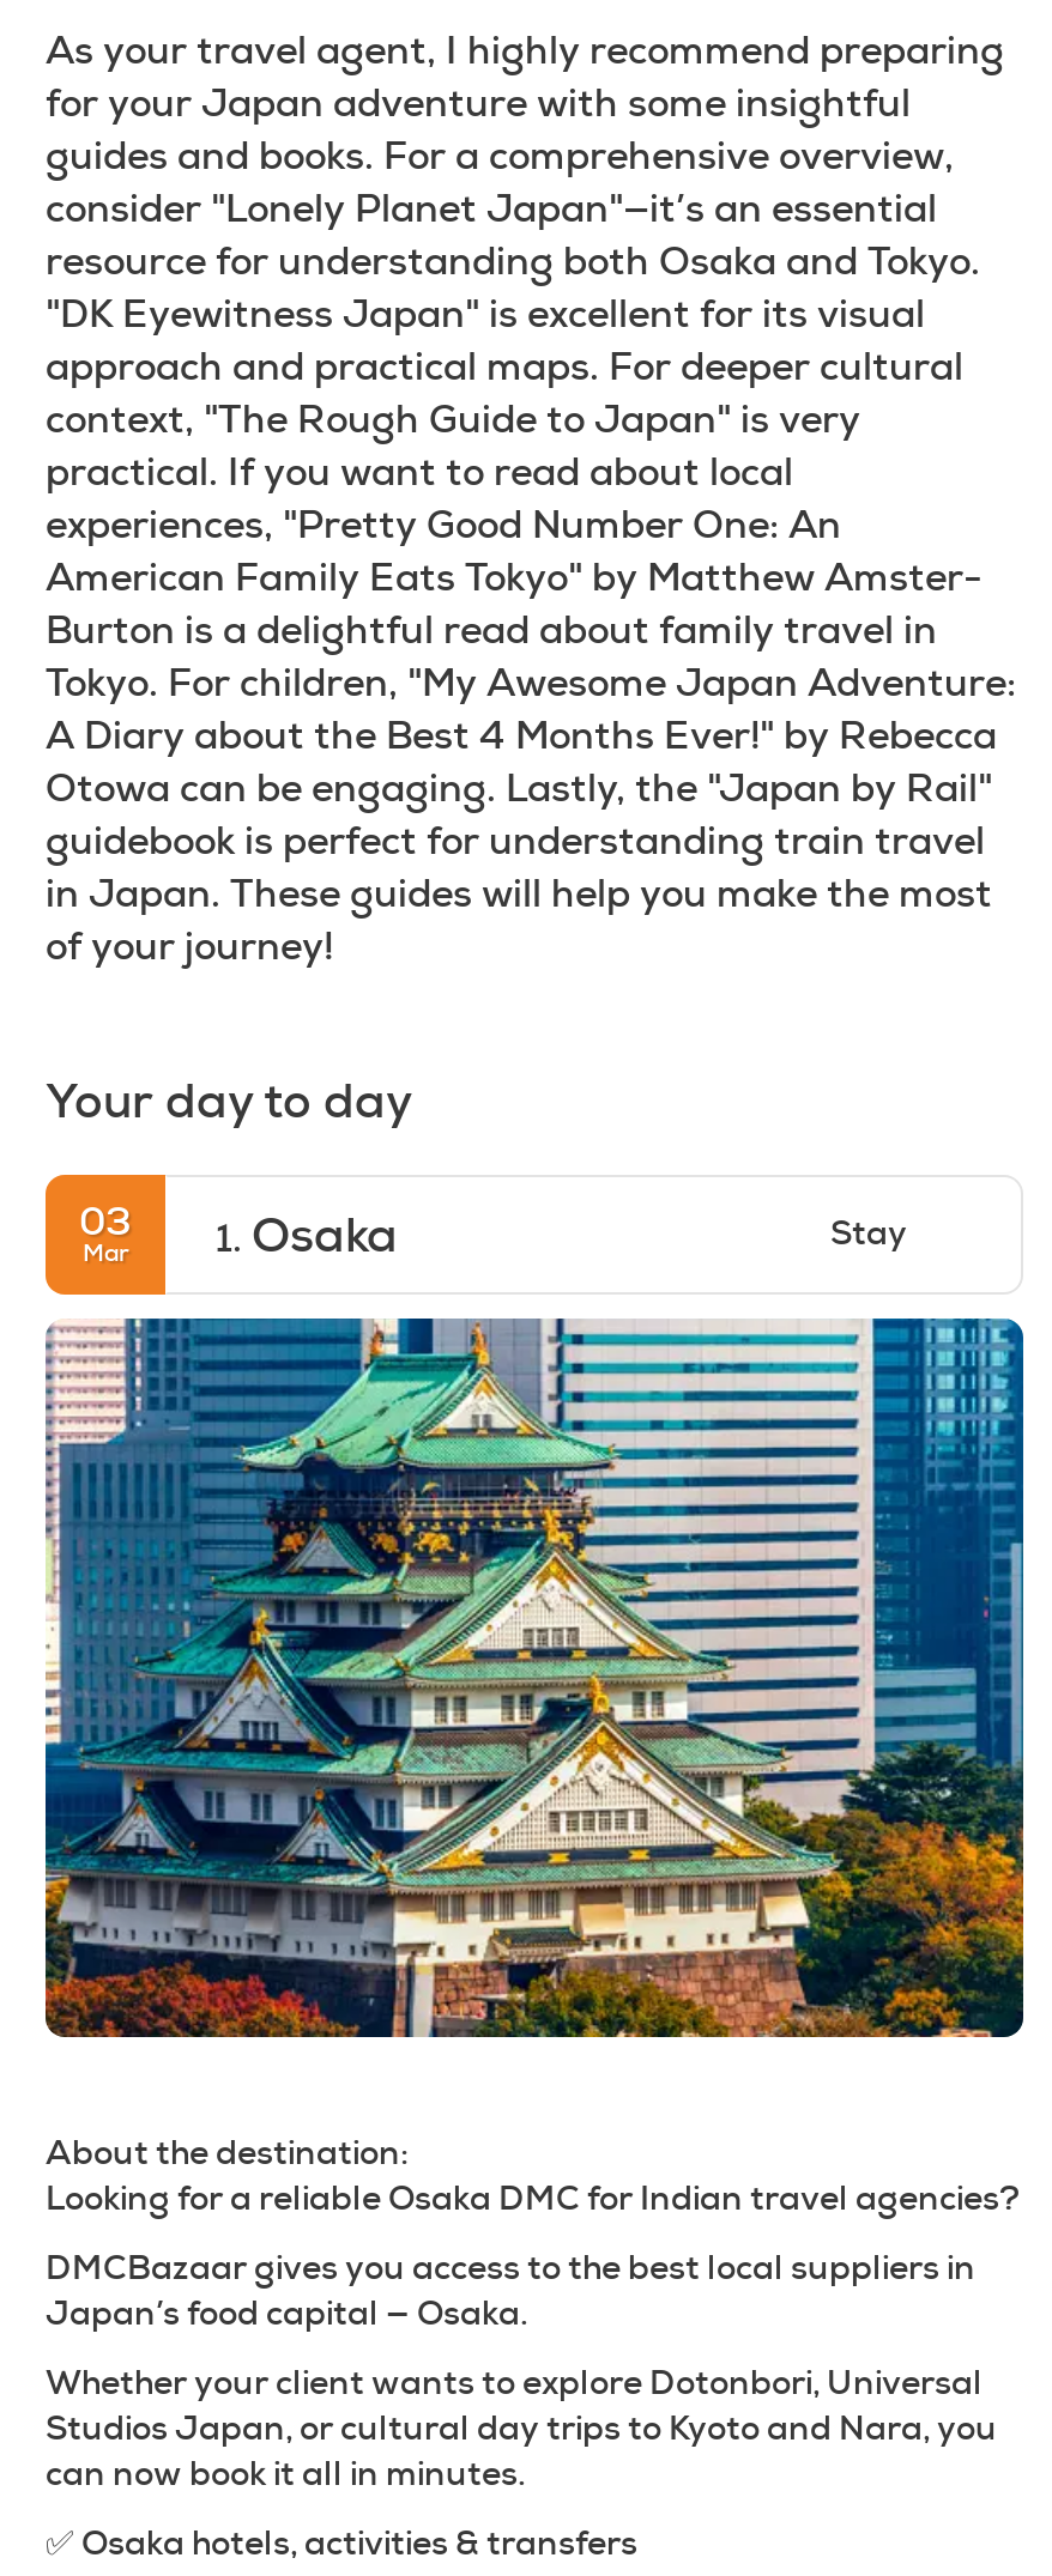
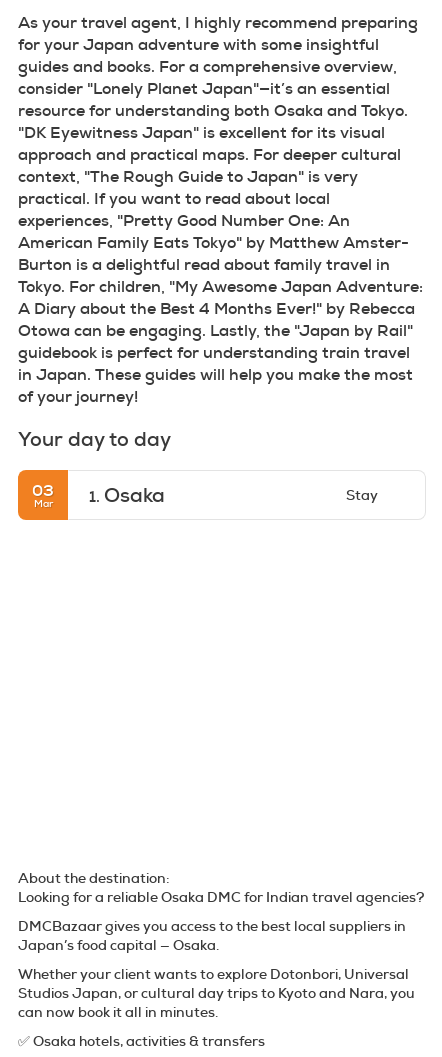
- [image]
